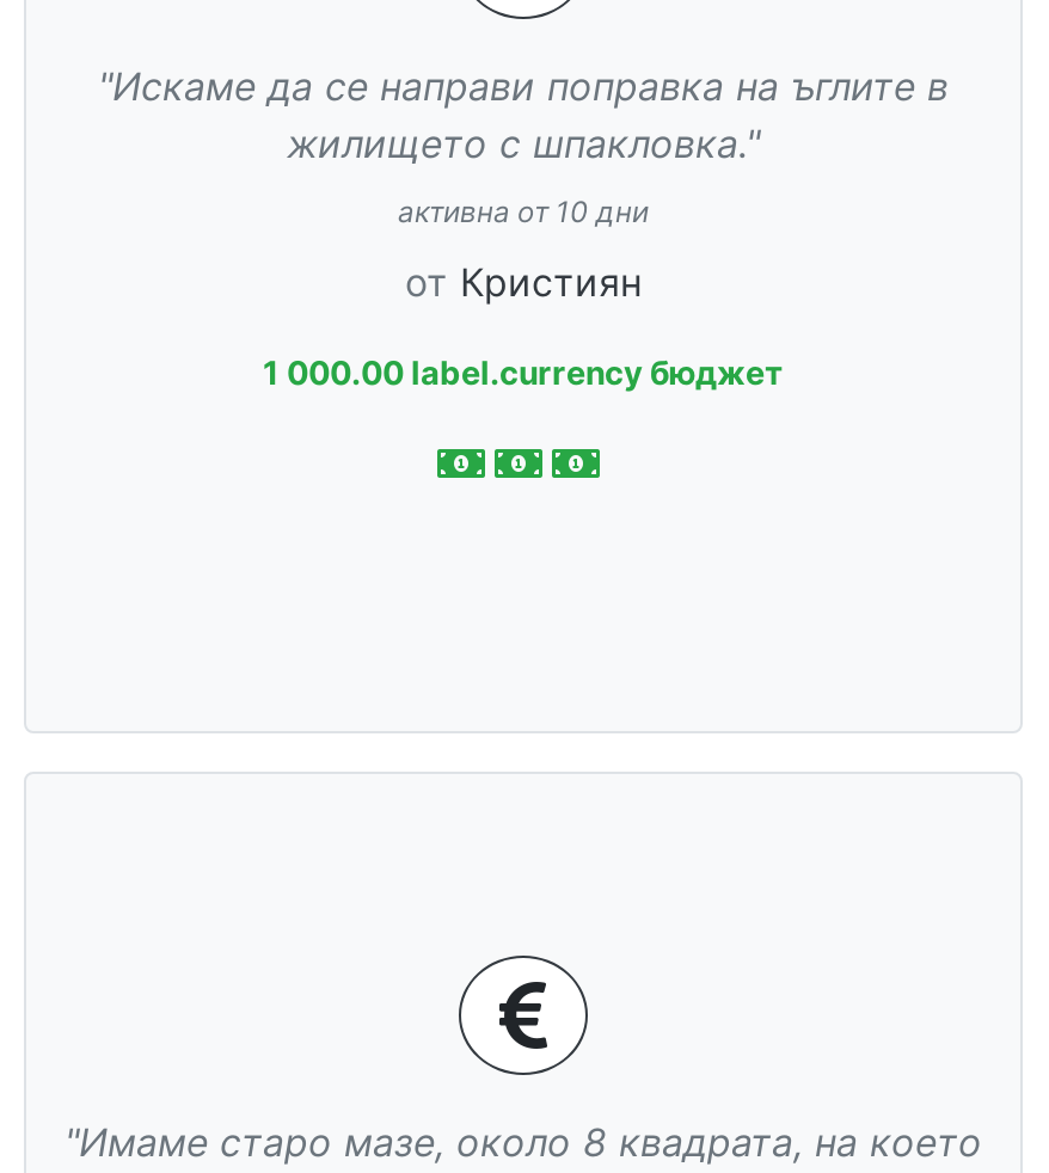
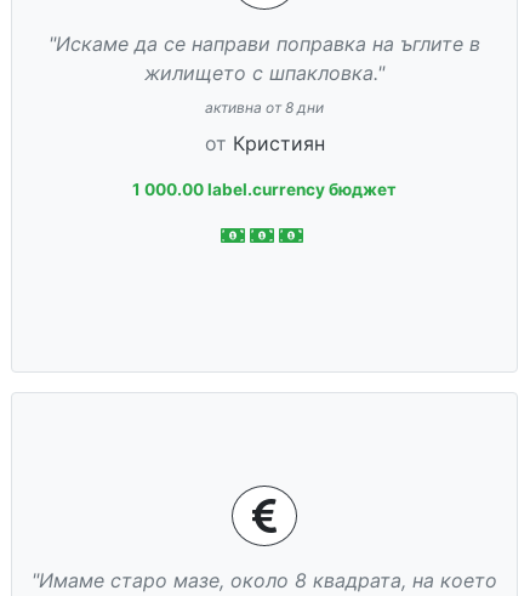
- активна от 10 дни
+ активна от 8 дни
